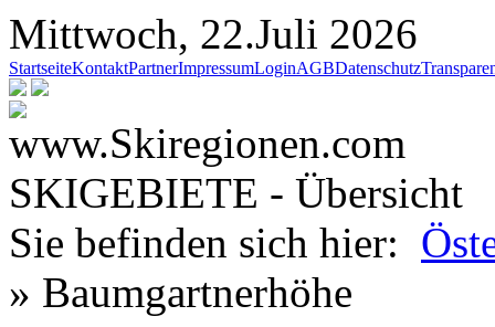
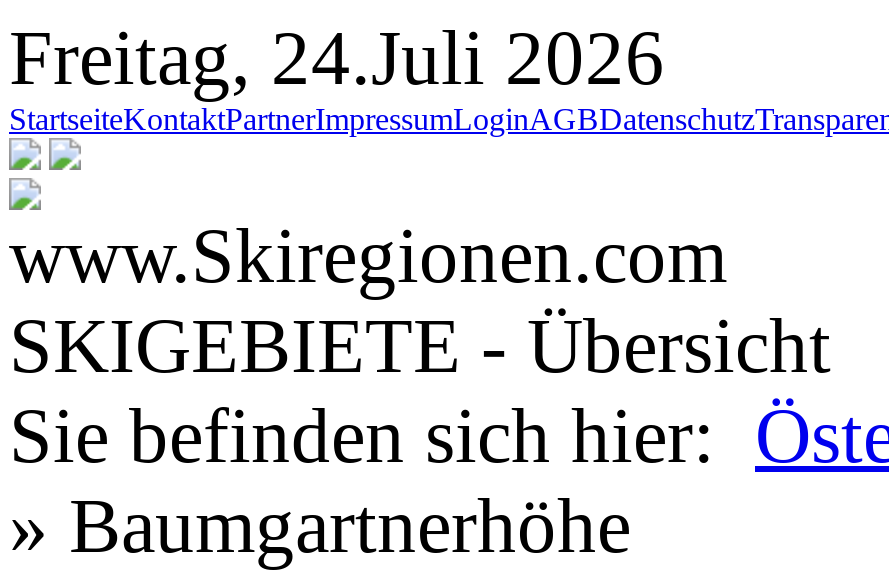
- Mittwoch, 22.Juli 2026
+ Freitag, 24.Juli 2026
